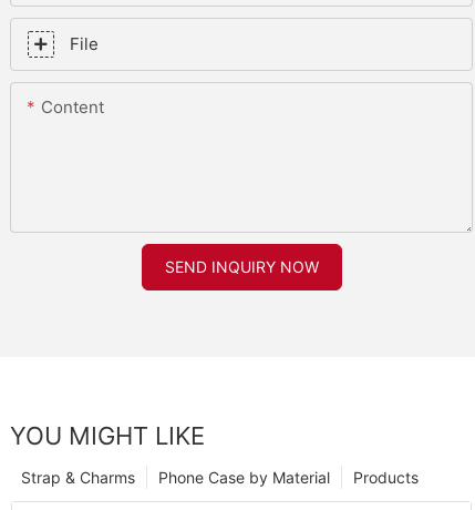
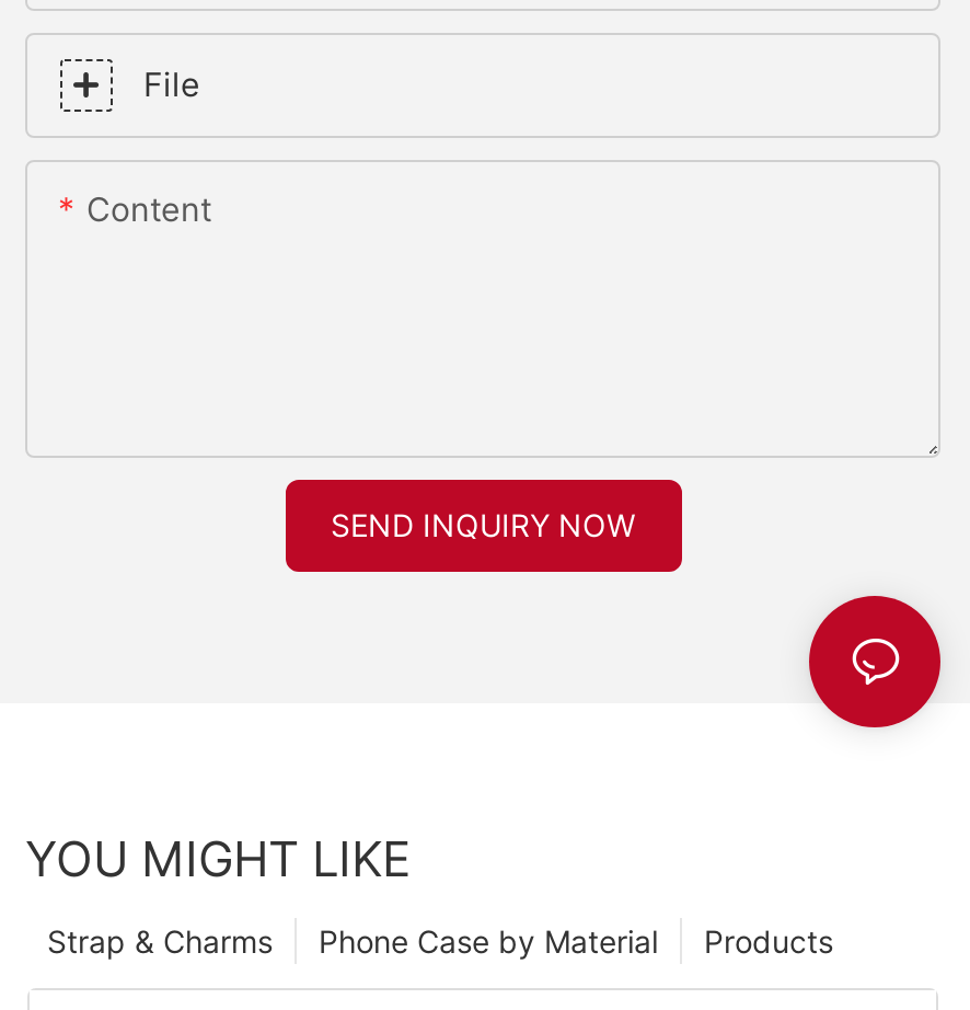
+ [image]
